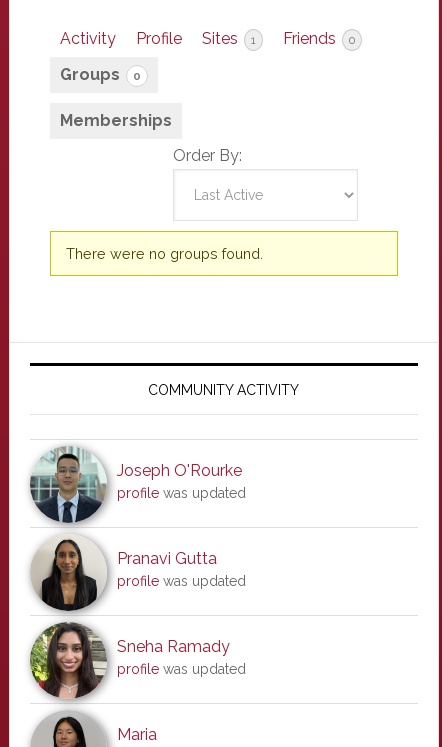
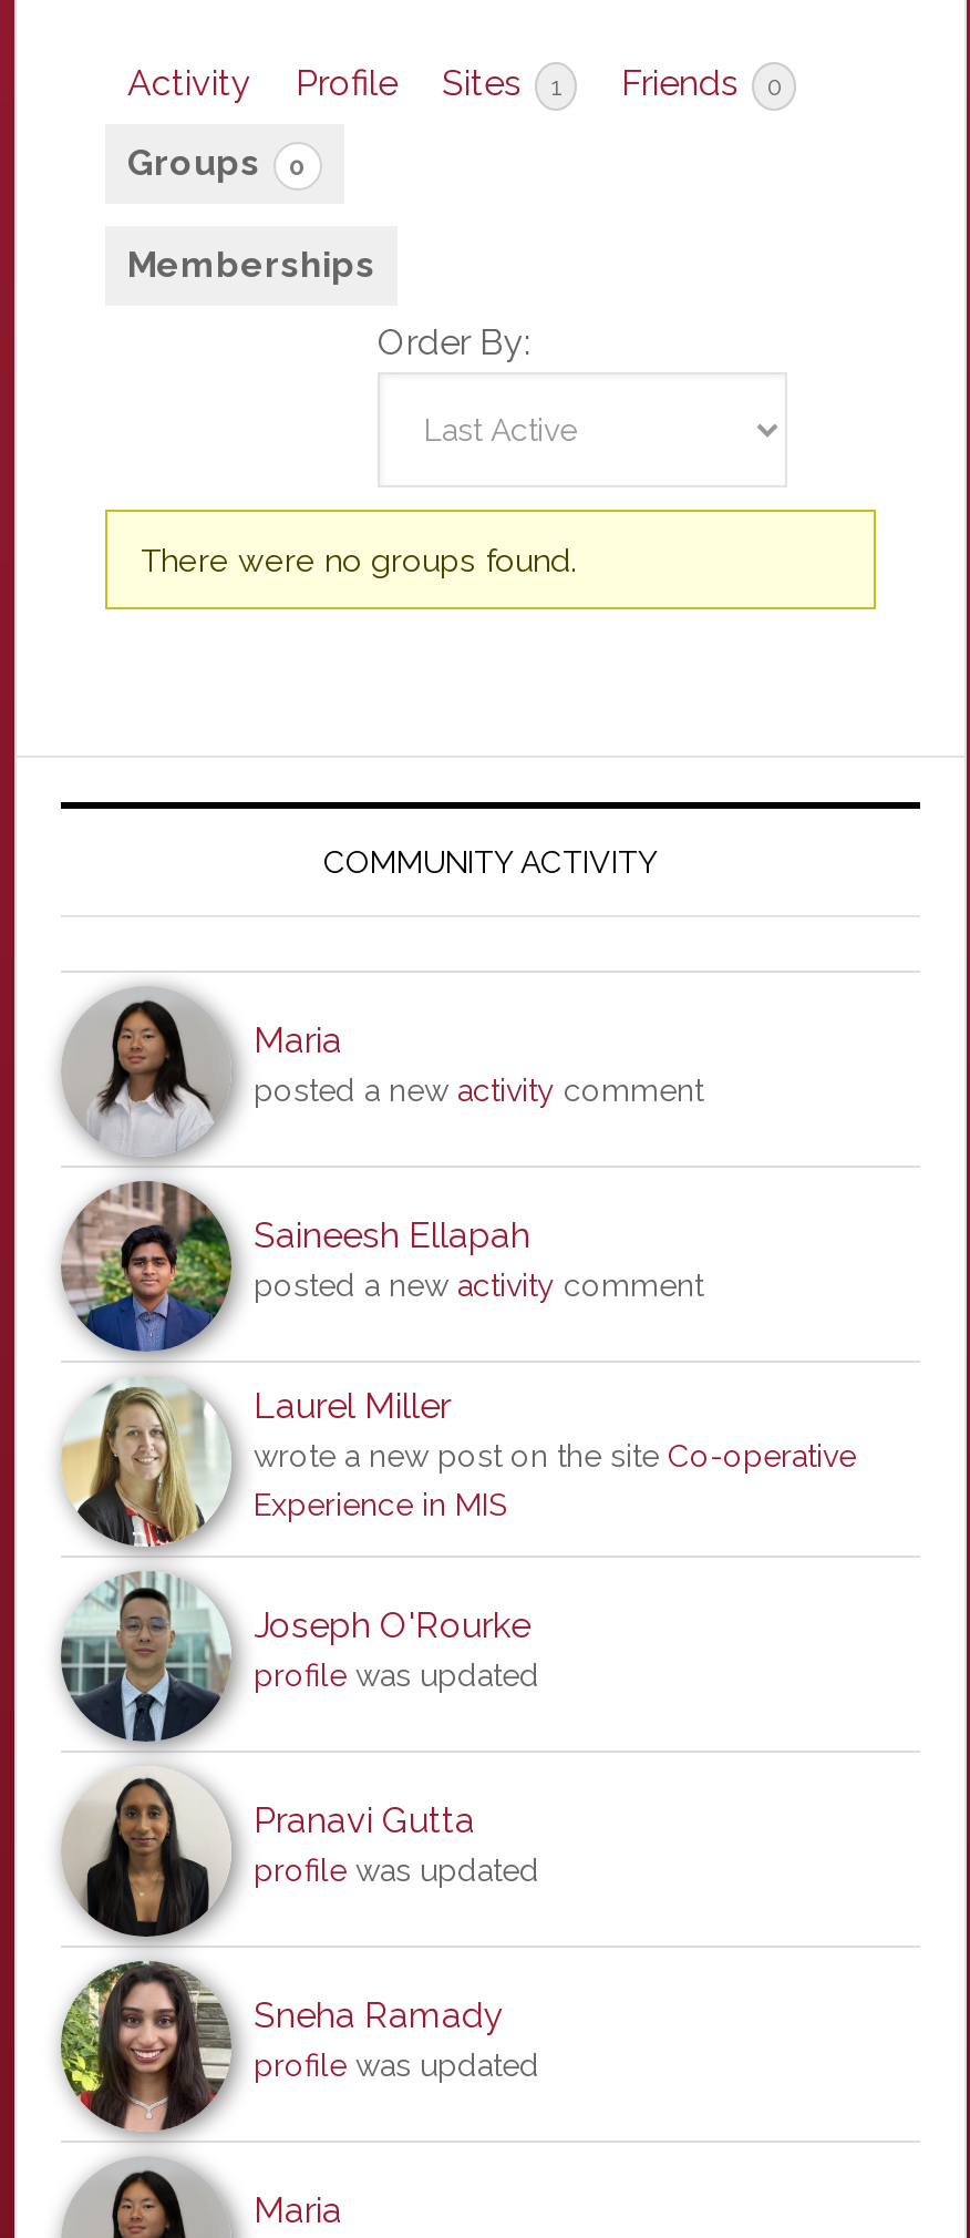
+ [image]
+ Saineesh Ellapah
+ posted a new activity comment
+ Laurel Miller
+ wrote a new post on the site Co-operative
+ Experience in MIS

+ [image]

+ [image]
+ Maria
+ posted a new activity comment
